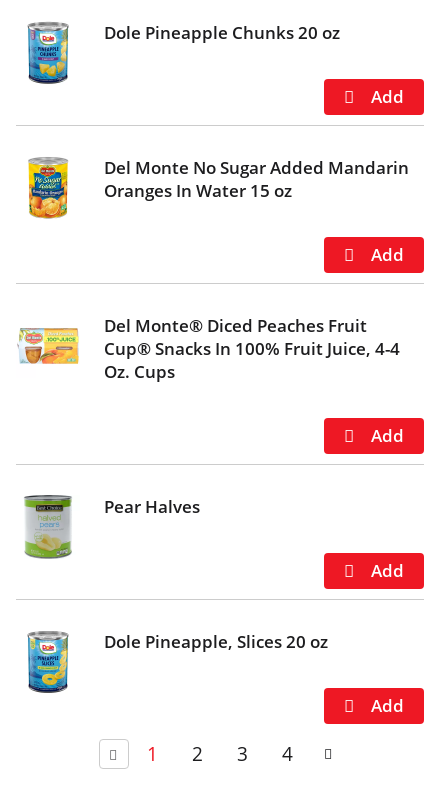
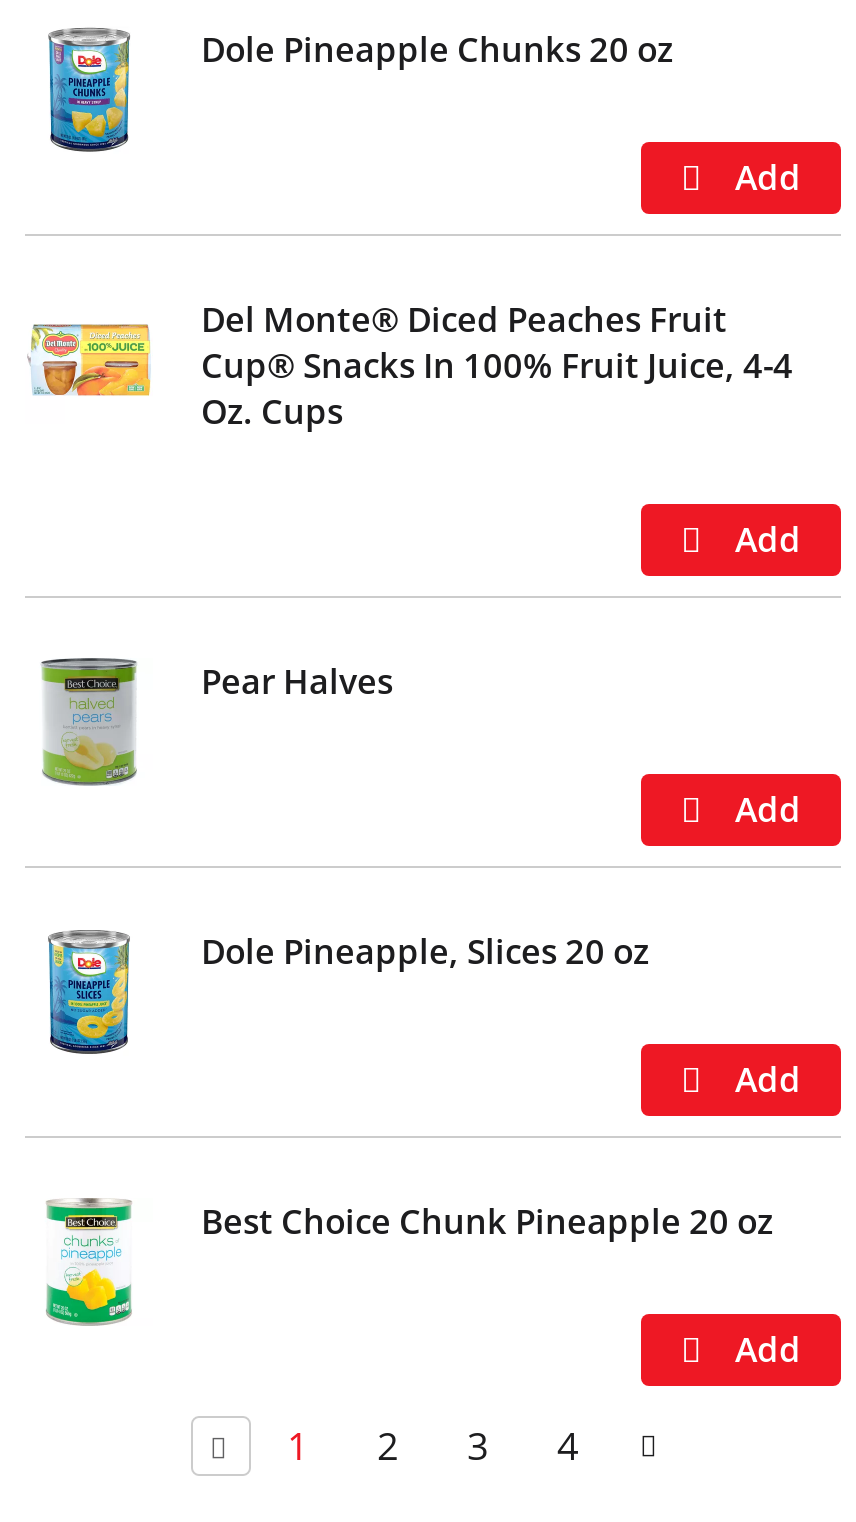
- [image]
- Del Monte No Sugar Added Mandarin
- Oranges In Water 15 oz

moved up: [image] | Del Monte® Diced Peaches Fruit | Cup® Snacks In 100% Fruit Juice, 4-4 | Oz. Cups | Pear Halves | Dole Pineapple, Slices 20 oz

moved up: [image]

+ [image]
+ Best Choice Chunk Pineapple 20 oz
